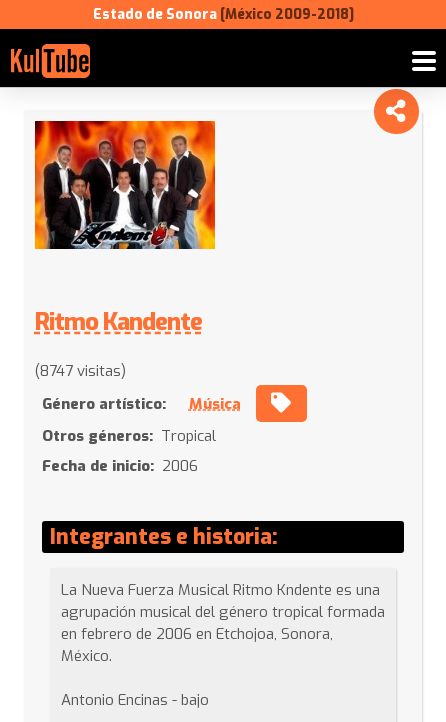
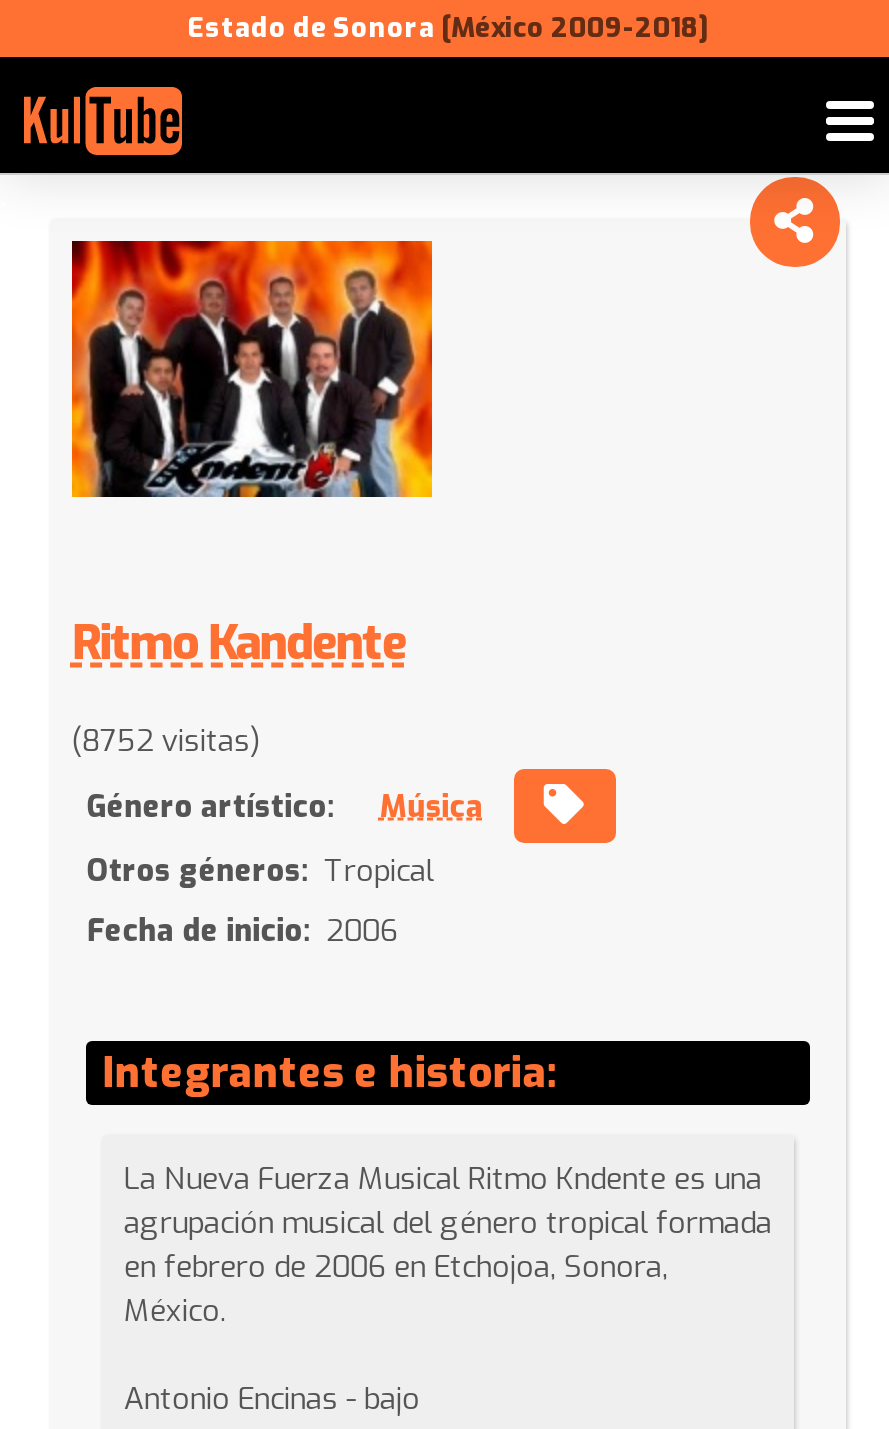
- (8747 visitas)
+ (8752 visitas)
